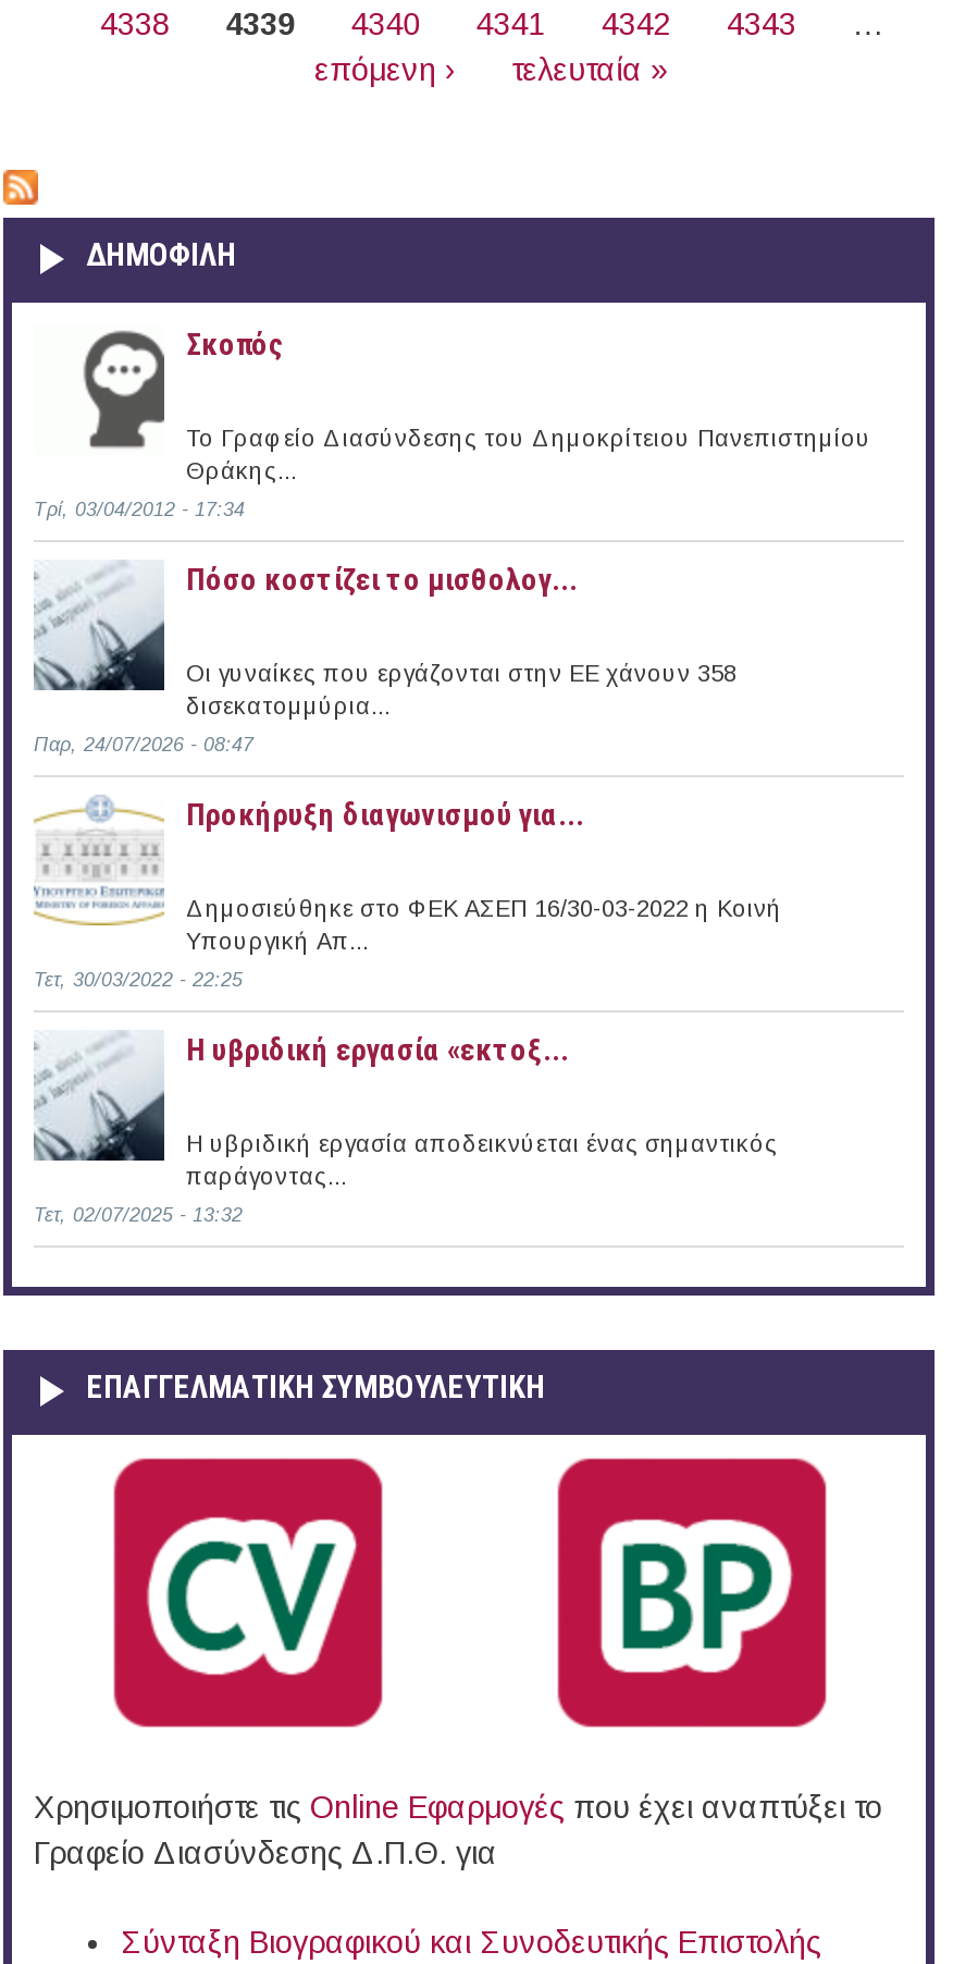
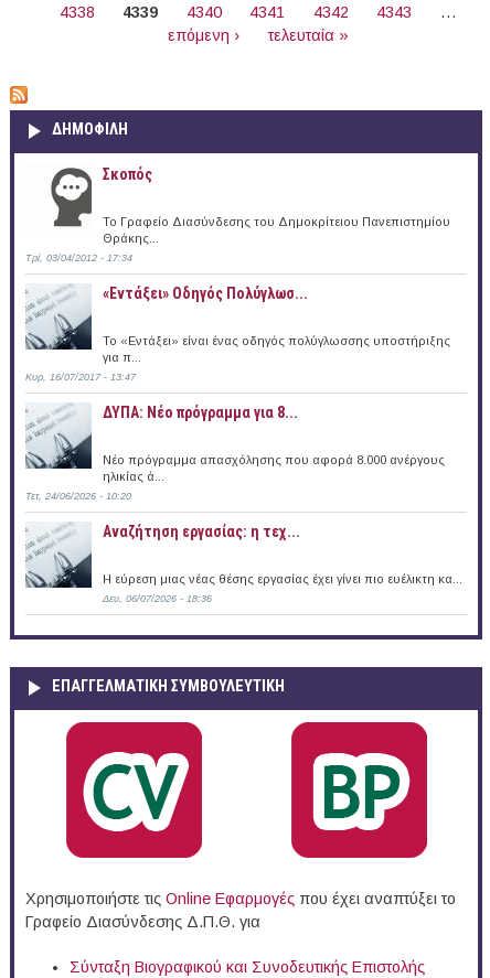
- Πόσο κοστίζει το μισθολογ...
+ «Εντάξει» Oδηγός Πολύγλωσ...

- Οι γυναίκες που εργάζονται στην ΕΕ χάνουν 358
- δισεκατομμύρια...
+ Το «Εντάξει» είναι ένας οδηγός πολύγλωσσης υποστήριξης
+ για π...

- Παρ, 24/07/2026 - 08:47
+ Κυρ, 16/07/2017 - 13:47

- Προκήρυξη διαγωνισμού για...
+ ΔΥΠΑ: Νέο πρόγραμμα για 8...

- [image]
- Δημοσιεύθηκε στο ΦΕΚ ΑΣΕΠ 16/30-03-2022 η Κοινή
- Υπουργική Απ...
+ [image]
+ Νέο πρόγραμμα απασχόλησης που αφορά 8.000 ανέργους
+ ηλικίας ά...

- Τετ, 30/03/2022 - 22:25
+ Τετ, 24/06/2026 - 10:20

- Η υβριδική εργασία «εκτοξ...
+ Αναζήτηση εργασίας: η τεχ...

- Η υβριδική εργασία αποδεικνύεται ένας σημαντικός
- παράγοντας...
+ Η εύρεση μιας νέας θέσης εργασίας έχει γίνει πιο ευέλικτη κα...

- Τετ, 02/07/2025 - 13:32
+ Δευ, 06/07/2026 - 18:36
